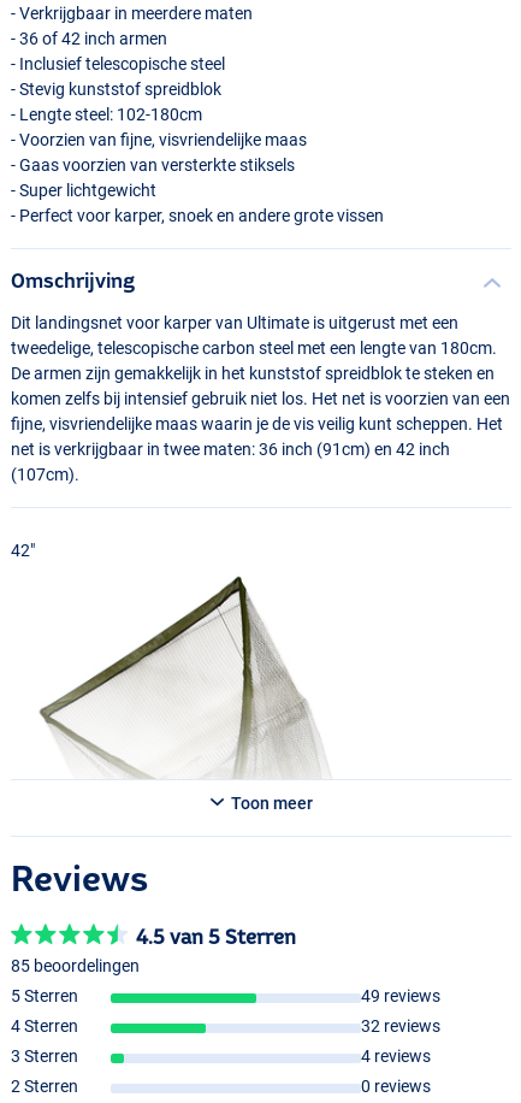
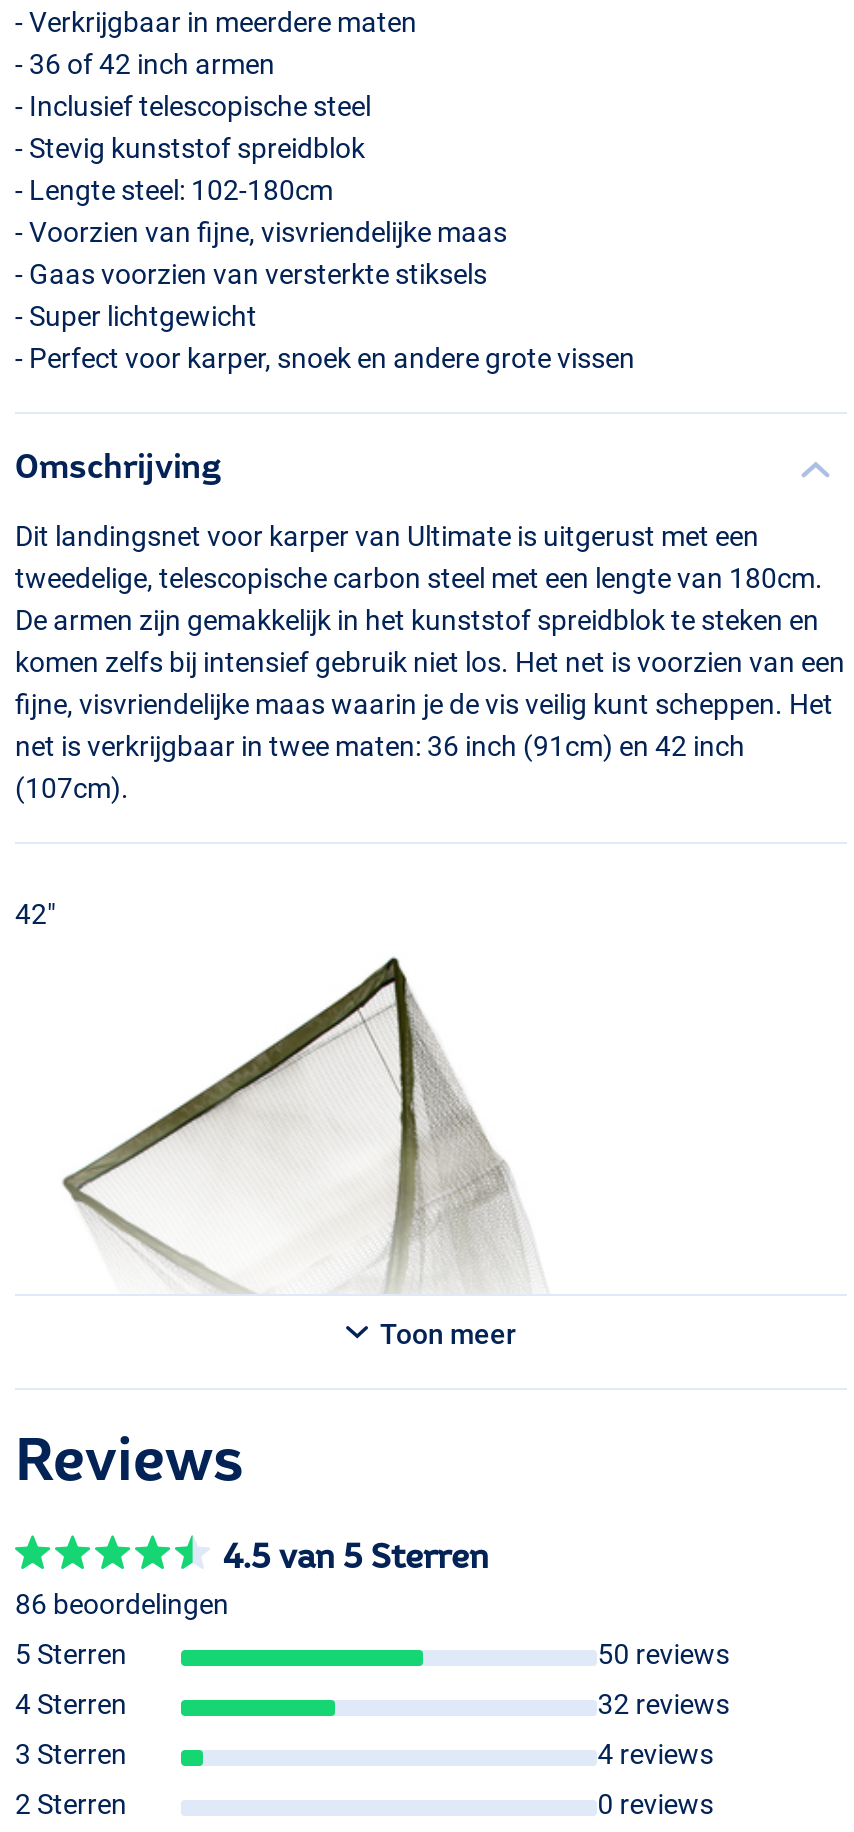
- 85 beoordelingen
+ 86 beoordelingen

- 49 reviews
+ 50 reviews
